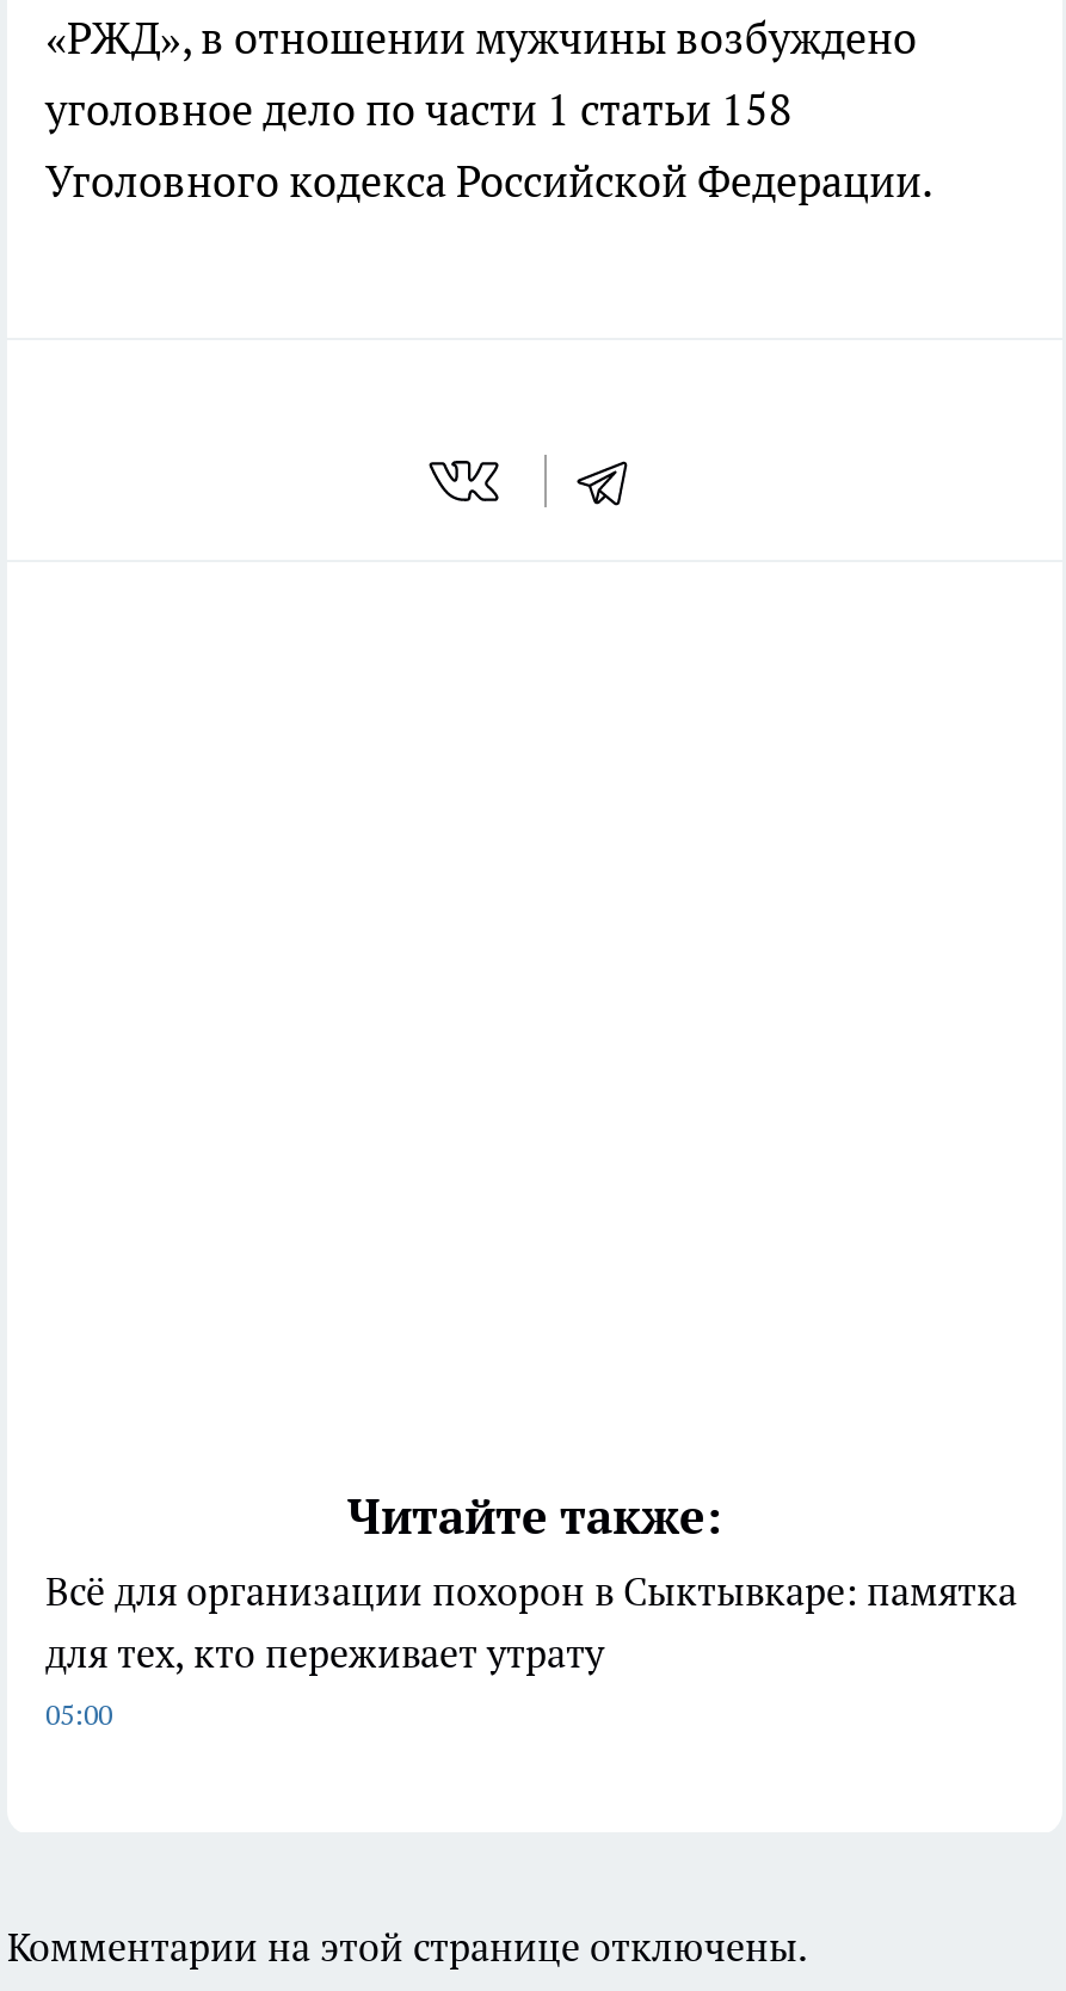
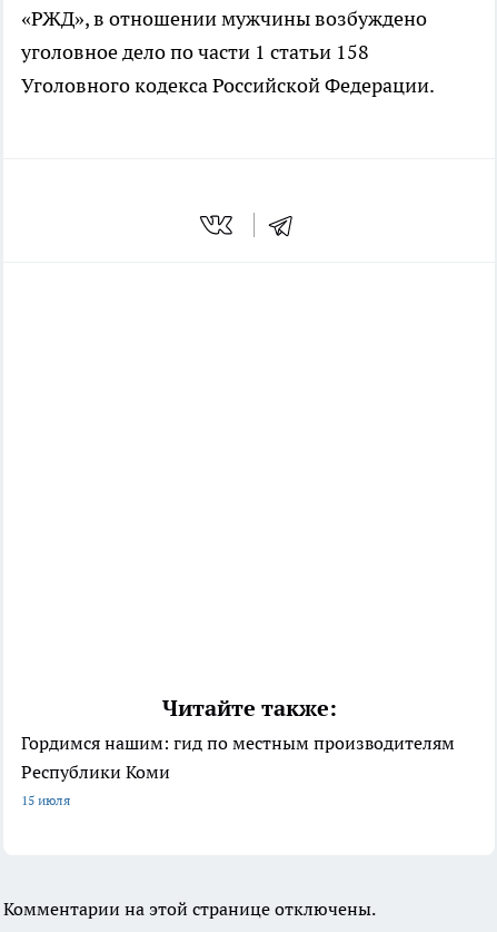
- Всё для организации похорон в Сыктывкаре: памятка
- для тех, кто переживает утрату
- 05:00
+ Гордимся нашим: гид по местным производителям
+ Республики Коми
+ 15 июля
